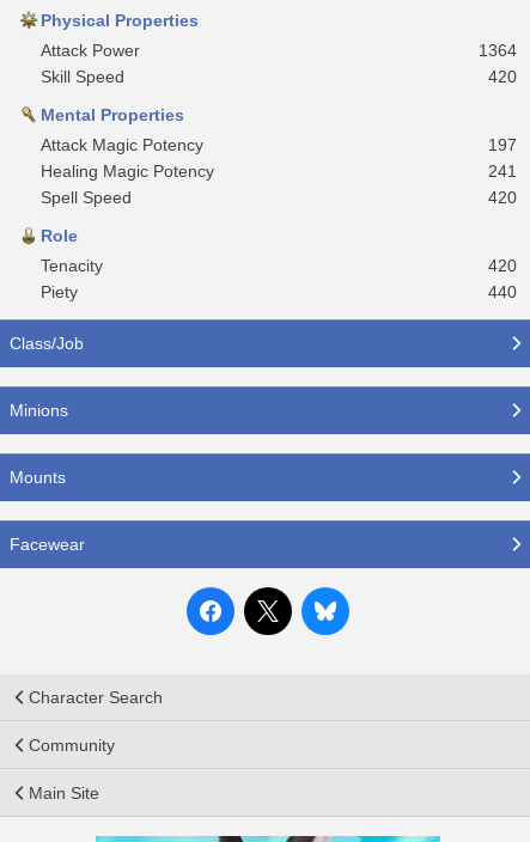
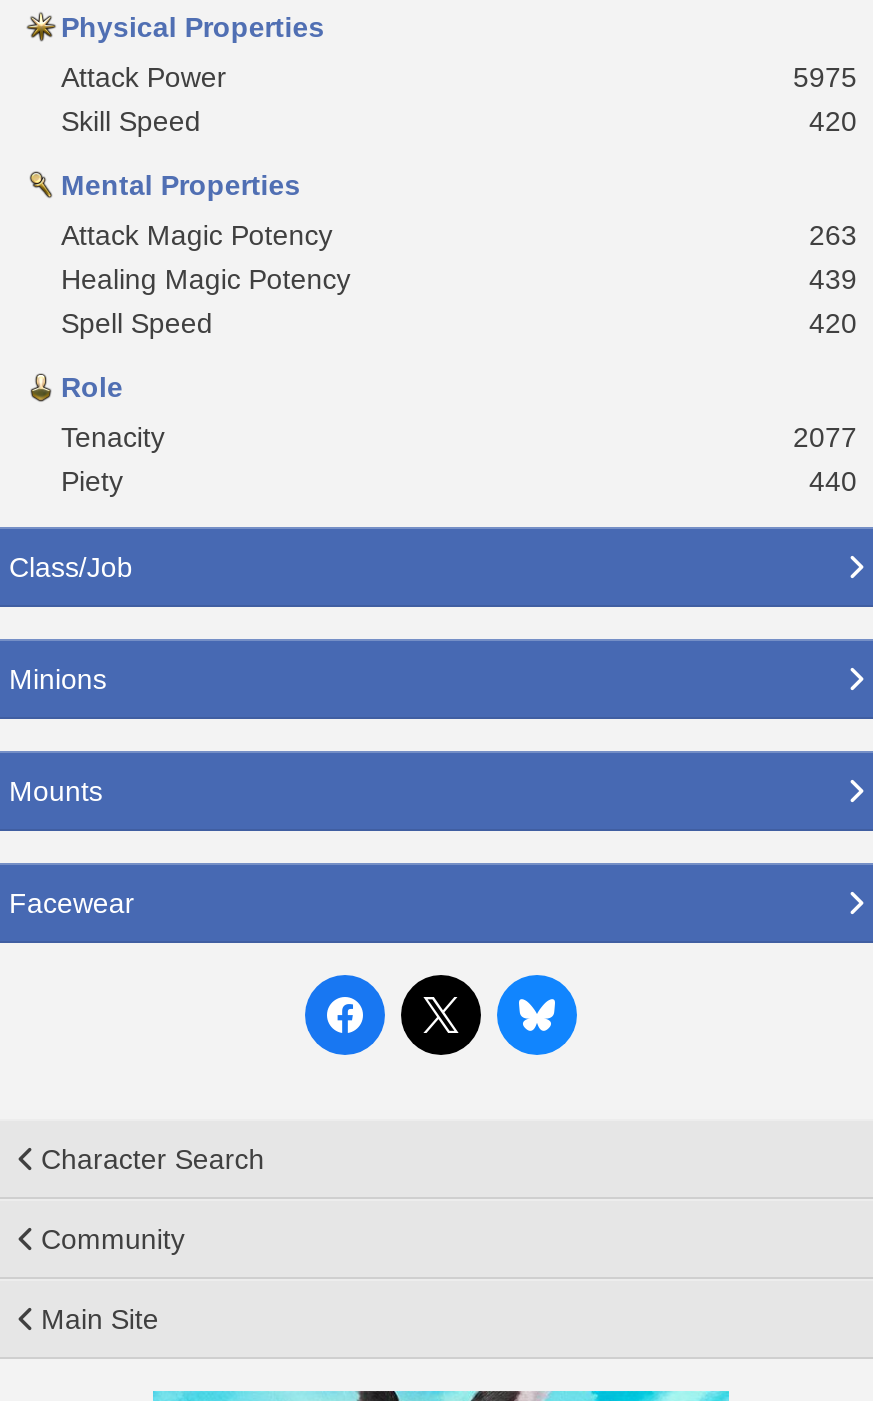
- 1364
+ 5975

- 197
+ 263

- 241
+ 439

- 420
+ 2077
